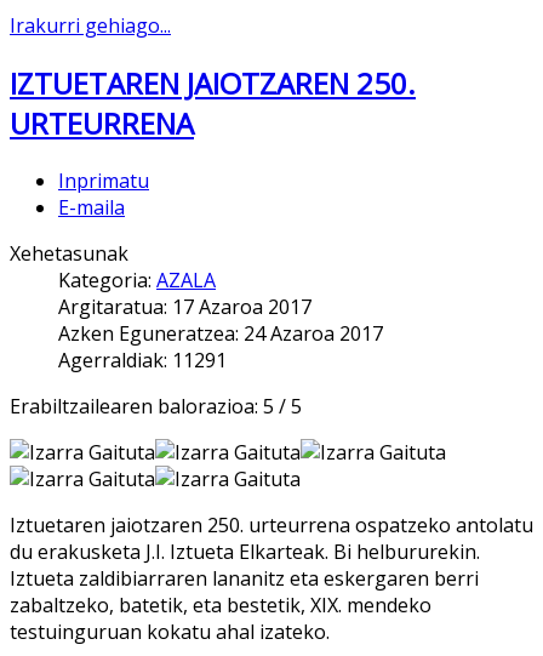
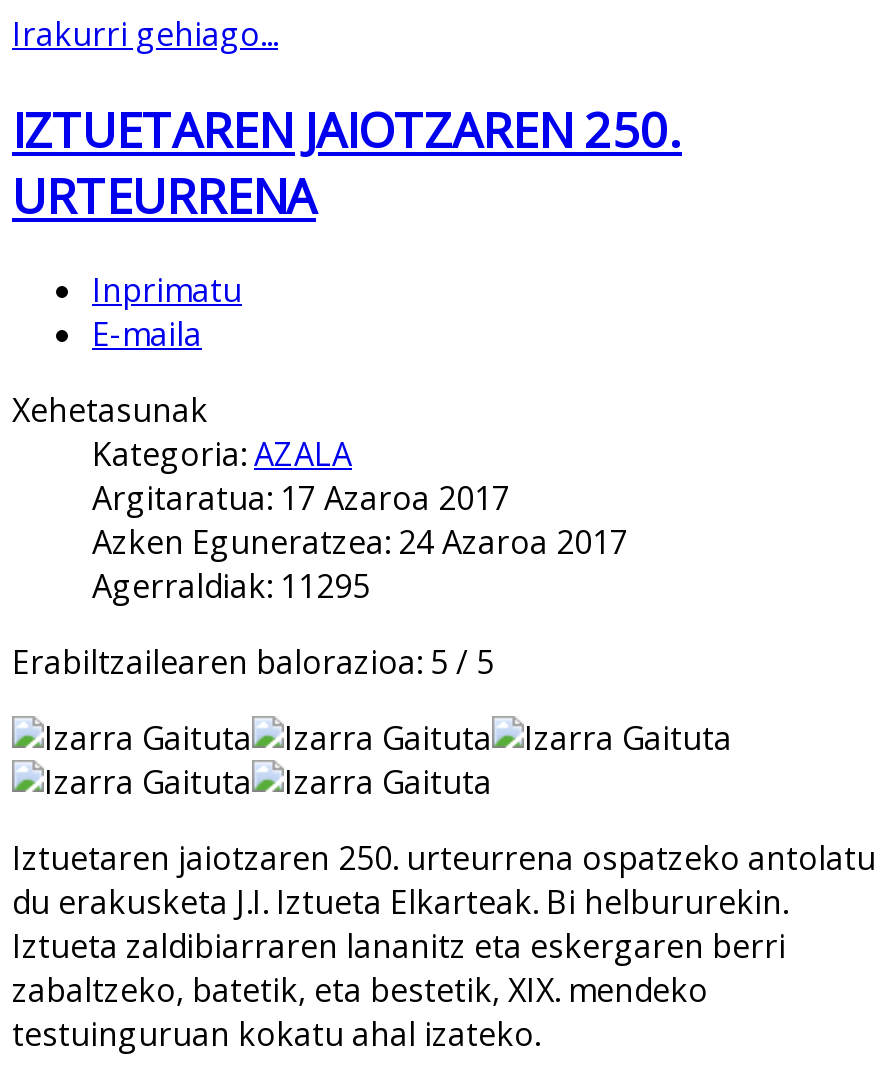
- Agerraldiak: 11291
+ Agerraldiak: 11295
